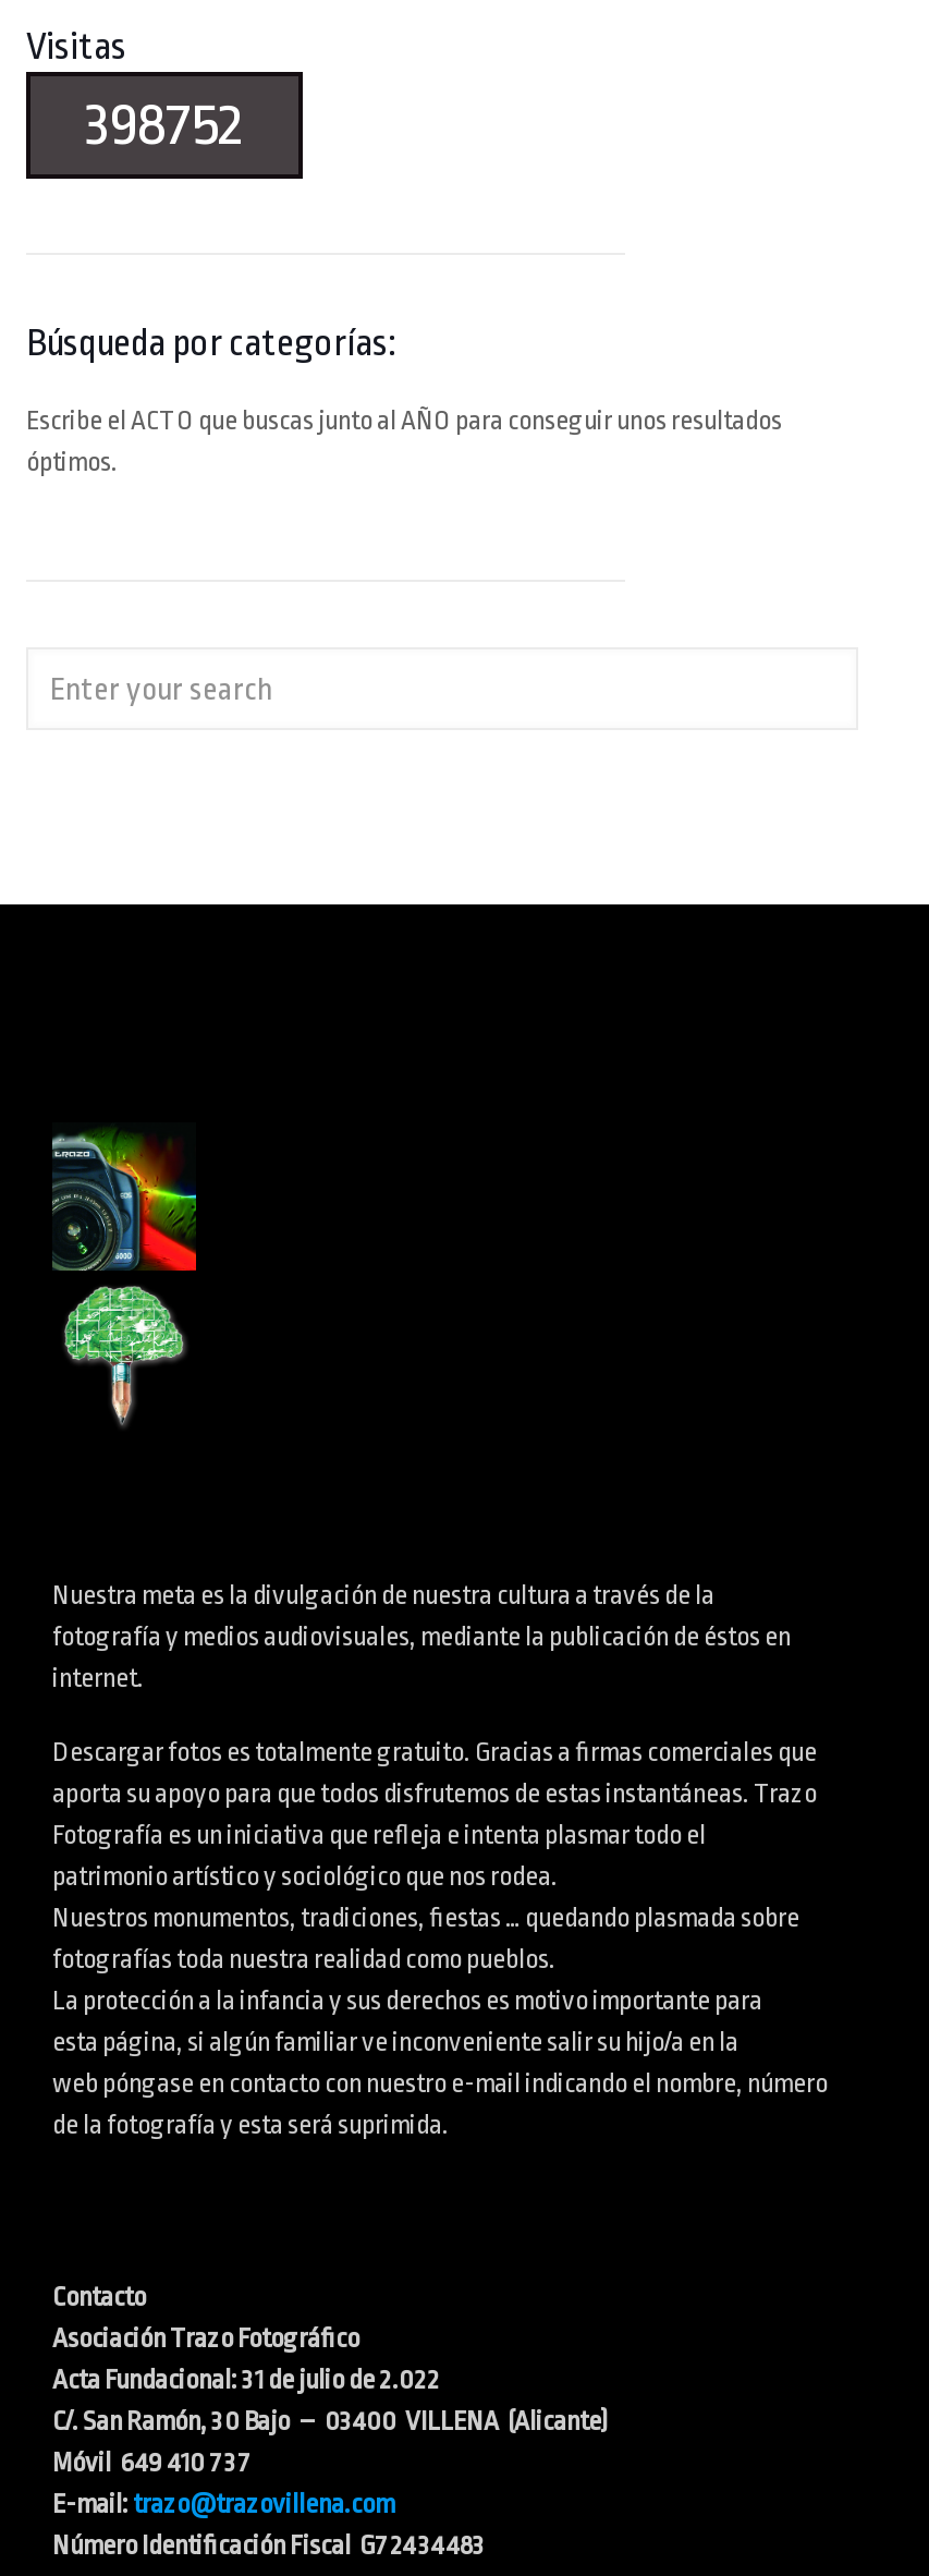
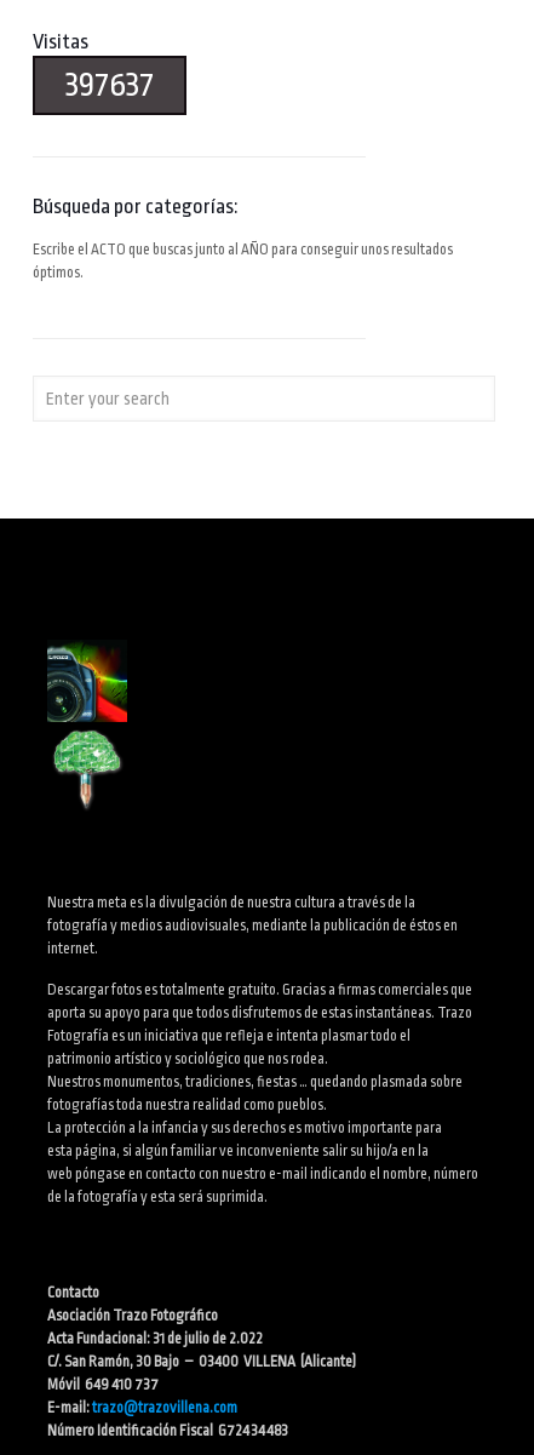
- 398752
+ 397637
